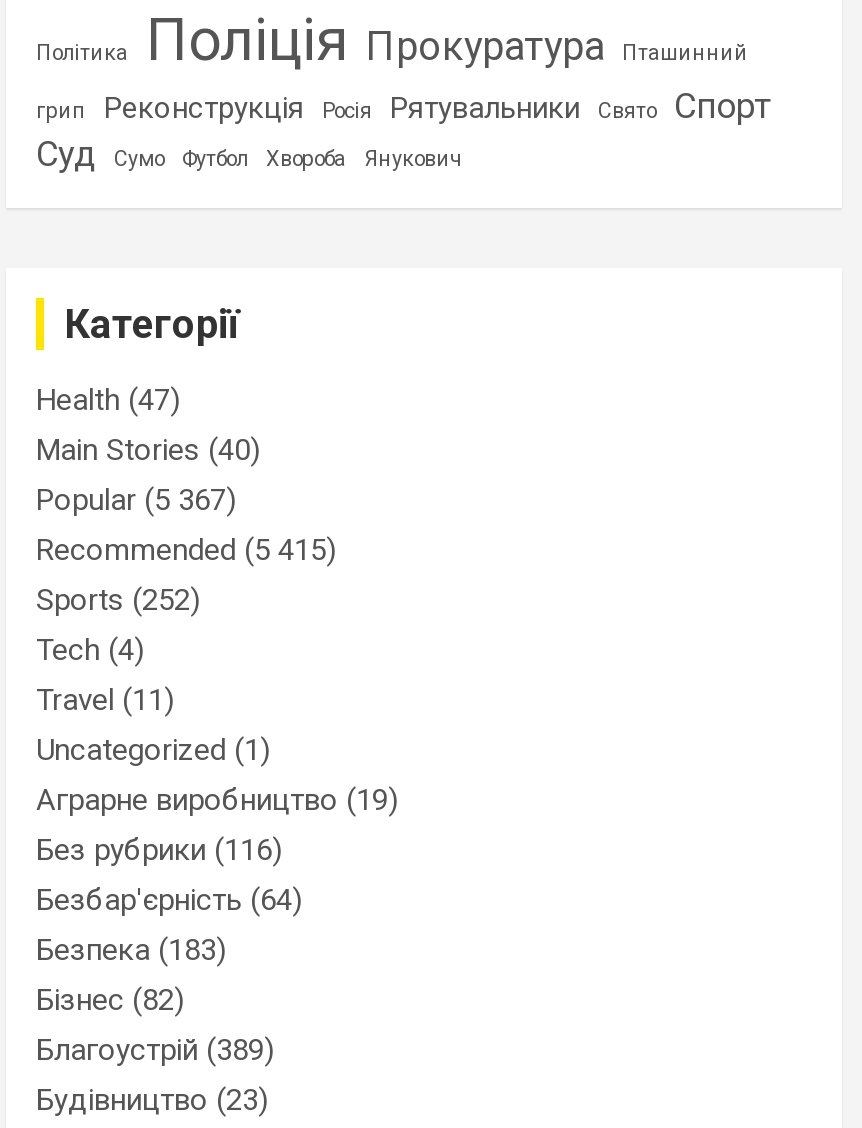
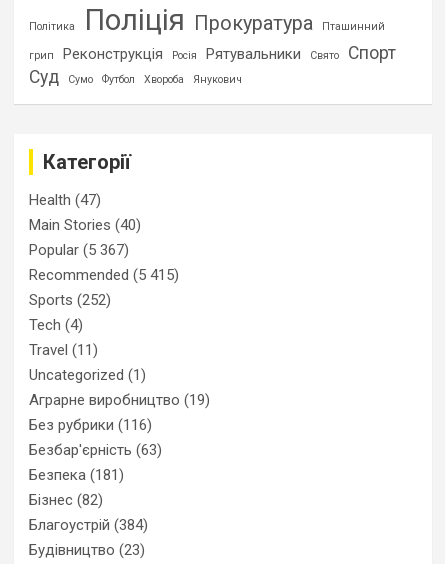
- Безбар'єрність (64)
+ Безбар'єрність (63)

- Безпека (183)
+ Безпека (181)

- Благоустрій (389)
+ Благоустрій (384)
